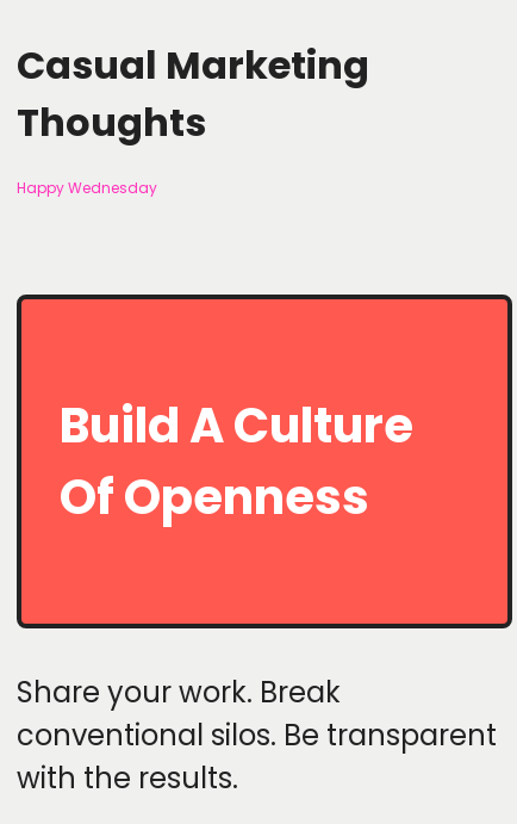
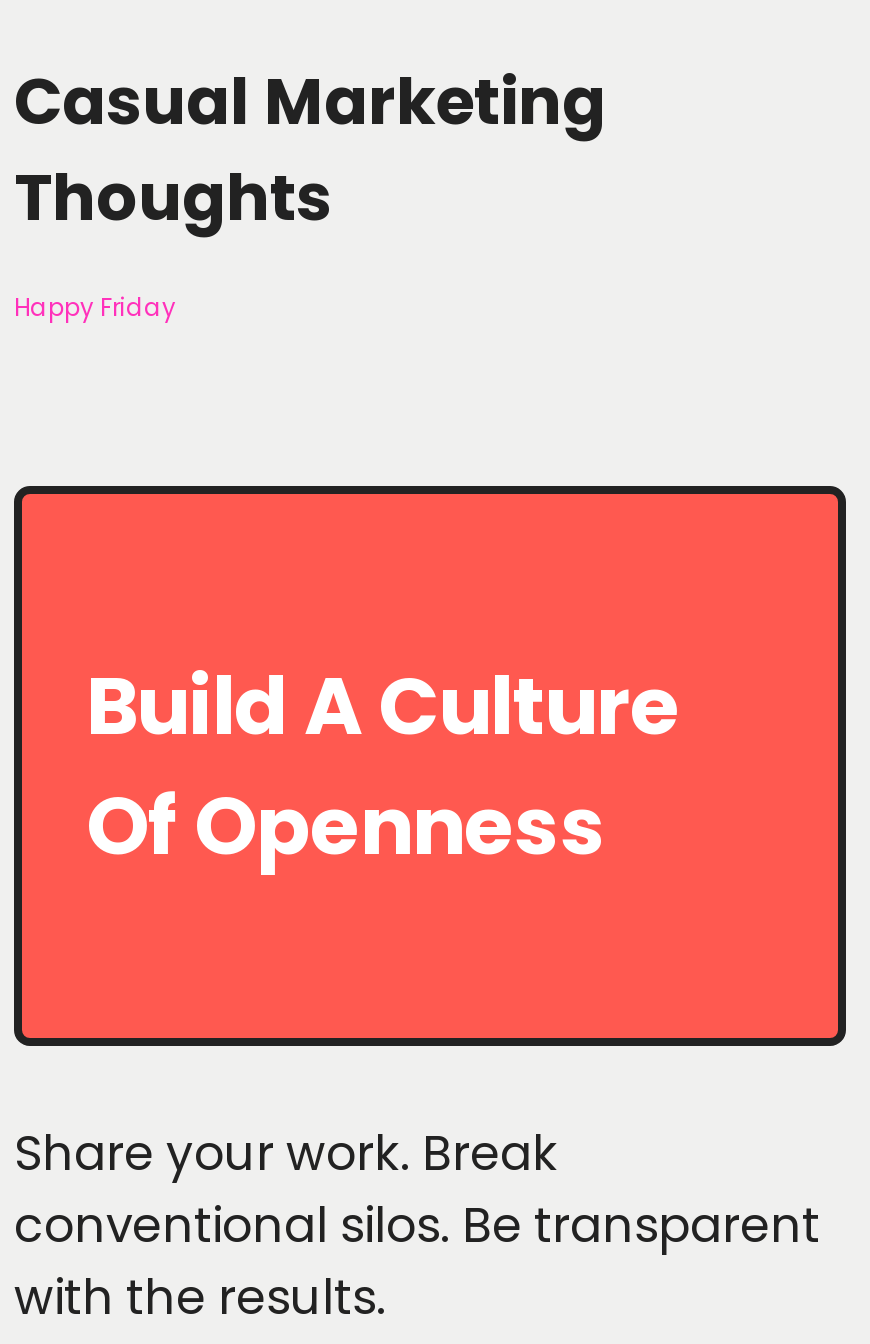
- Happy Wednesday
+ Happy Friday
